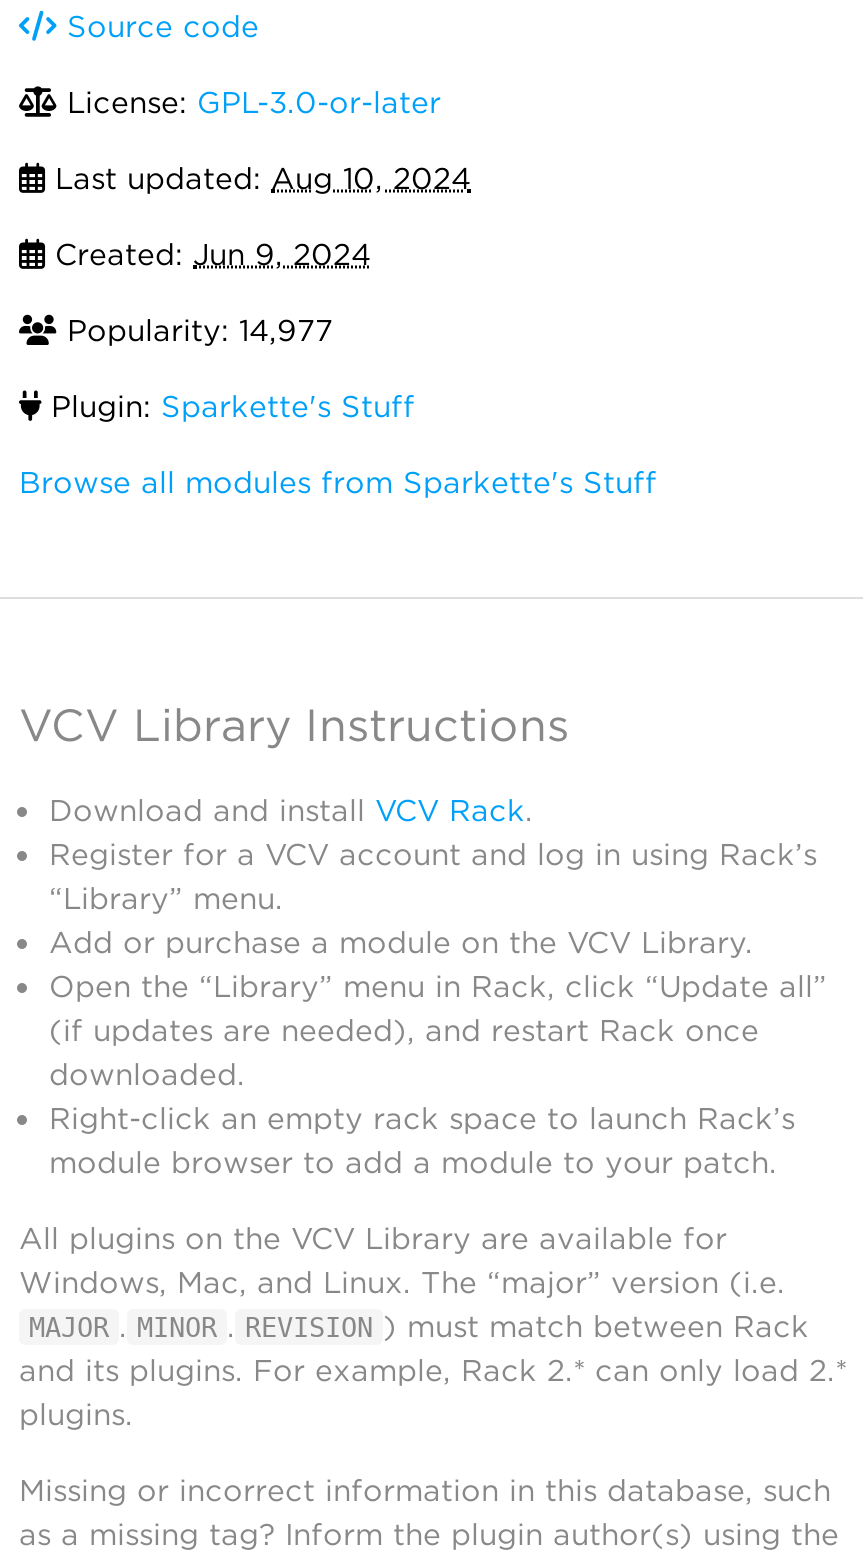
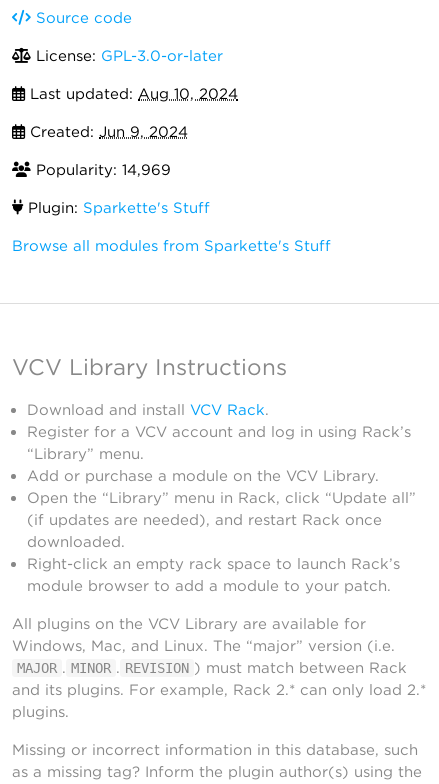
- Popularity: 14,977
+ Popularity: 14,969
